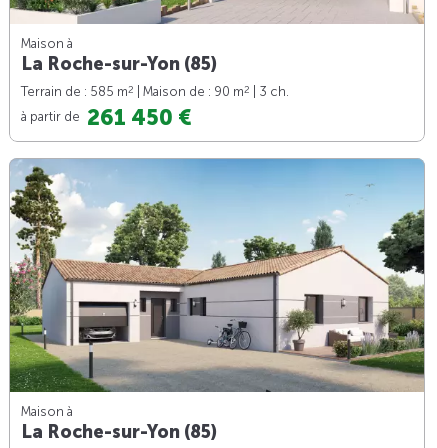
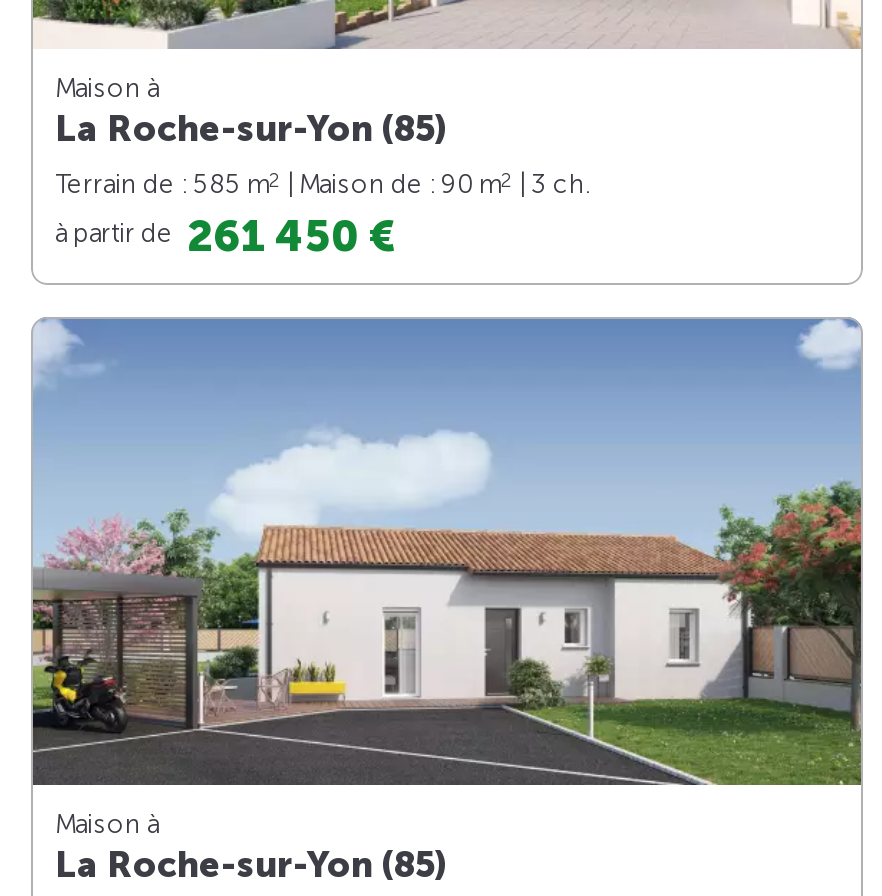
- [image]
+ [image]
